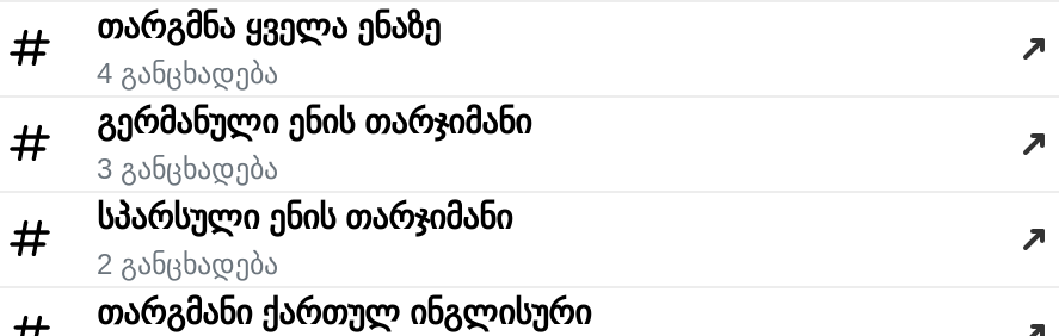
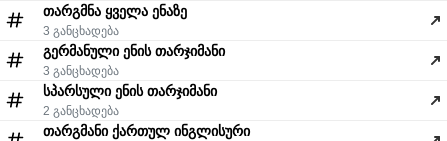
- 4 განცხადება
+ 3 განცხადება
